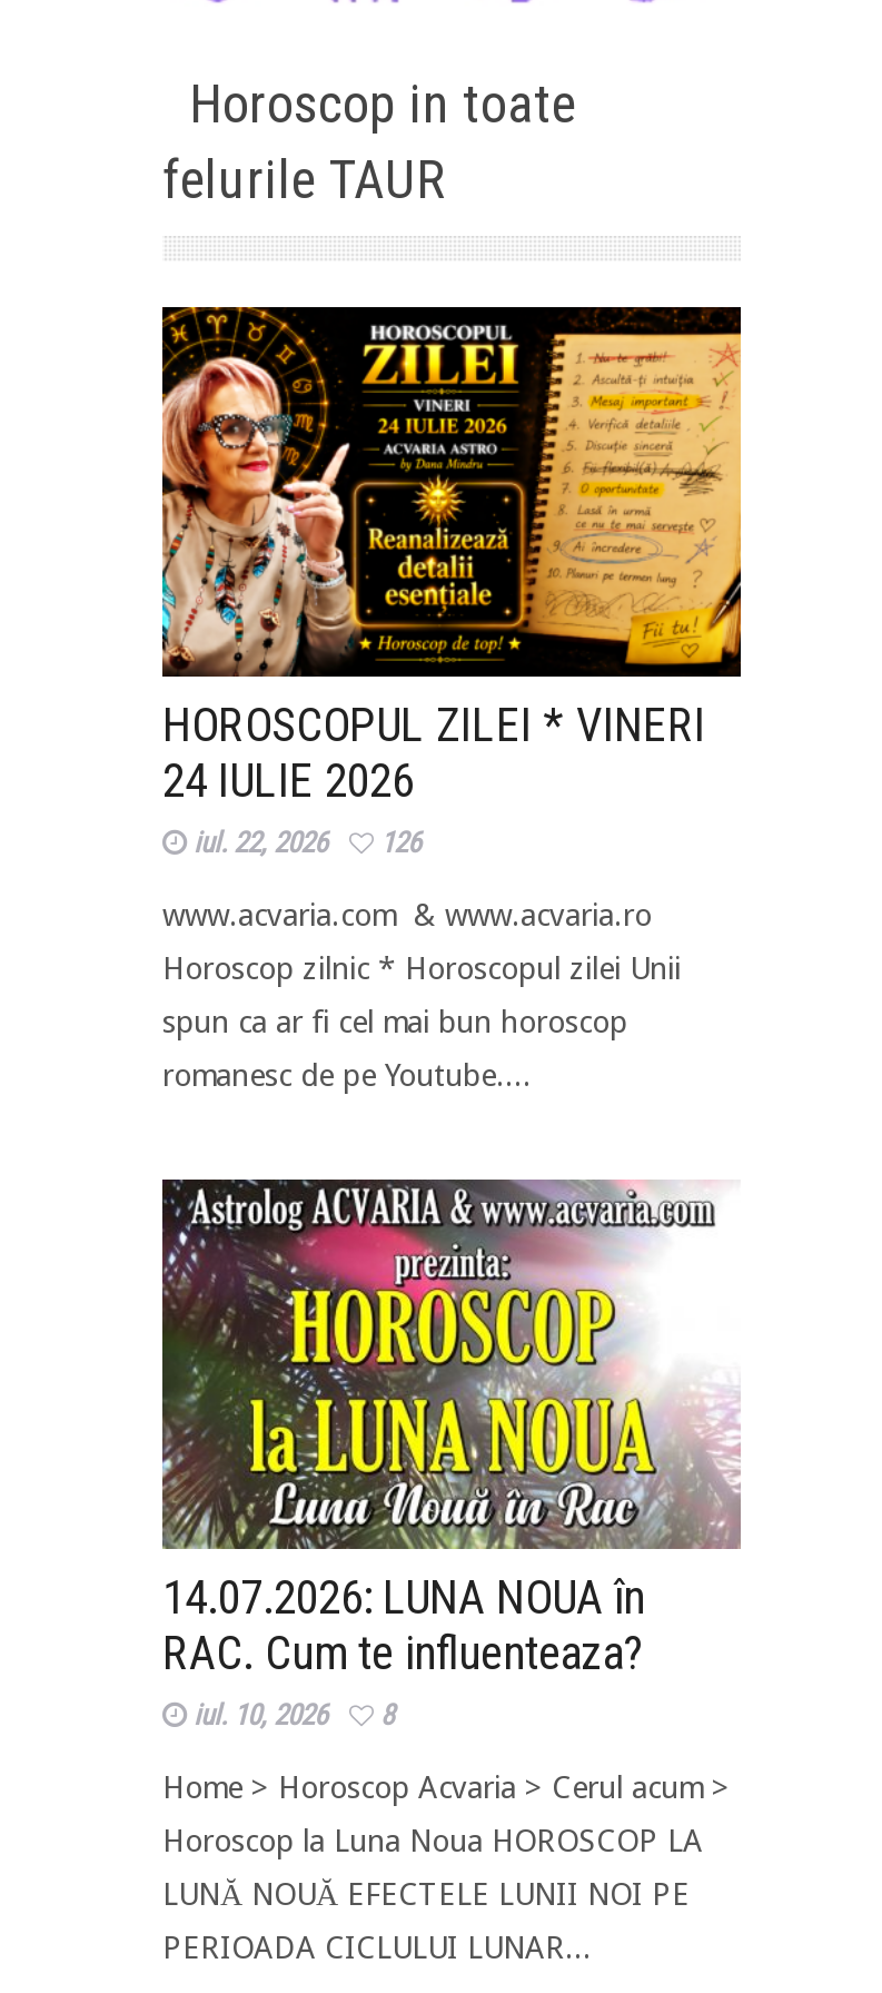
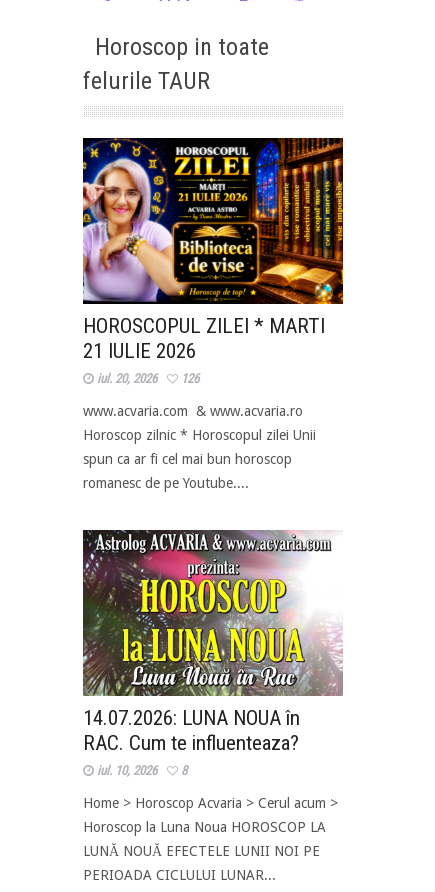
- [image]
- HOROSCOPUL ZILEI * VINERI
+ [image]
+ HOROSCOPUL ZILEI * MARTI

- 24 IULIE 2026
+ 21 IULIE 2026

- iul. 22, 2026 126
+ iul. 20, 2026 126
